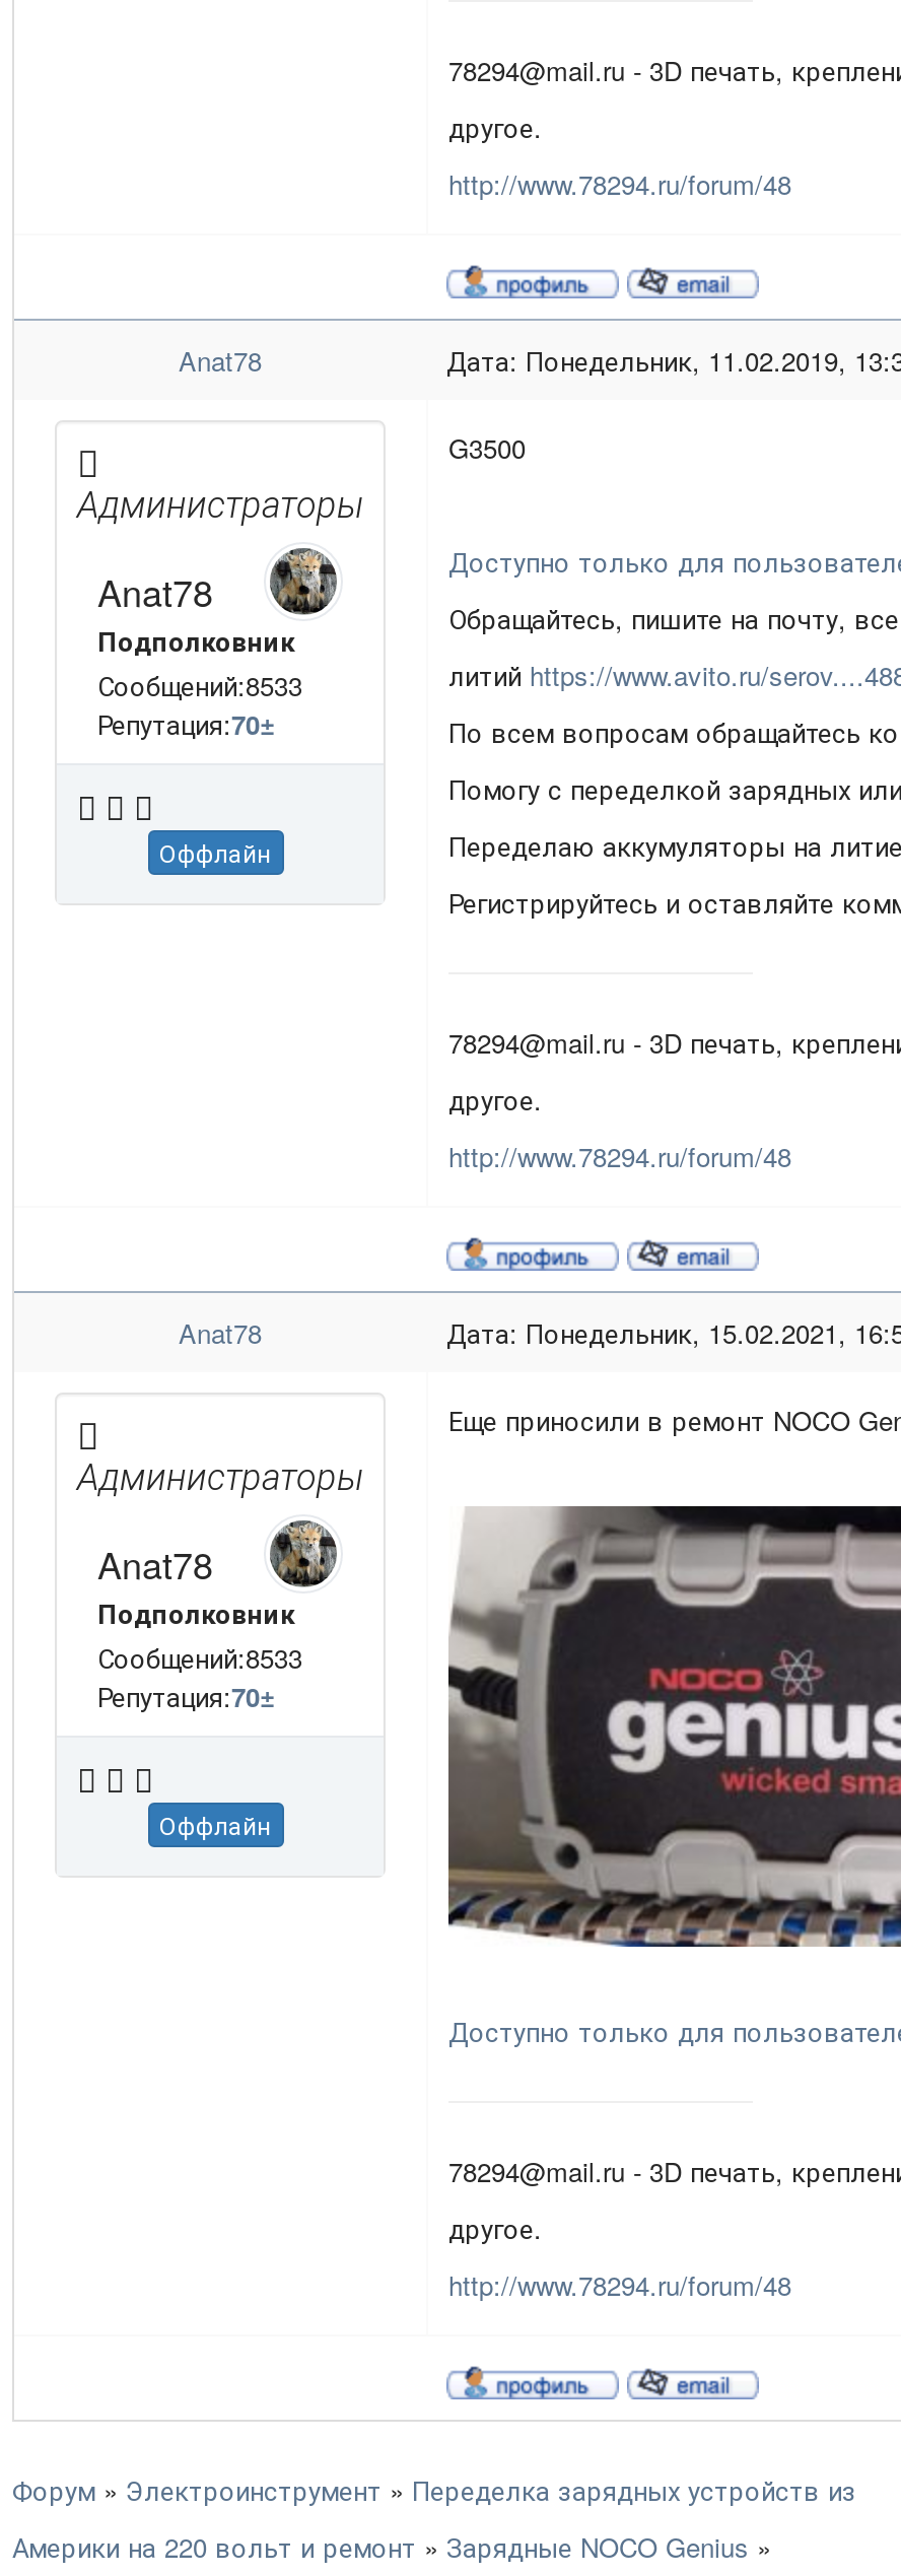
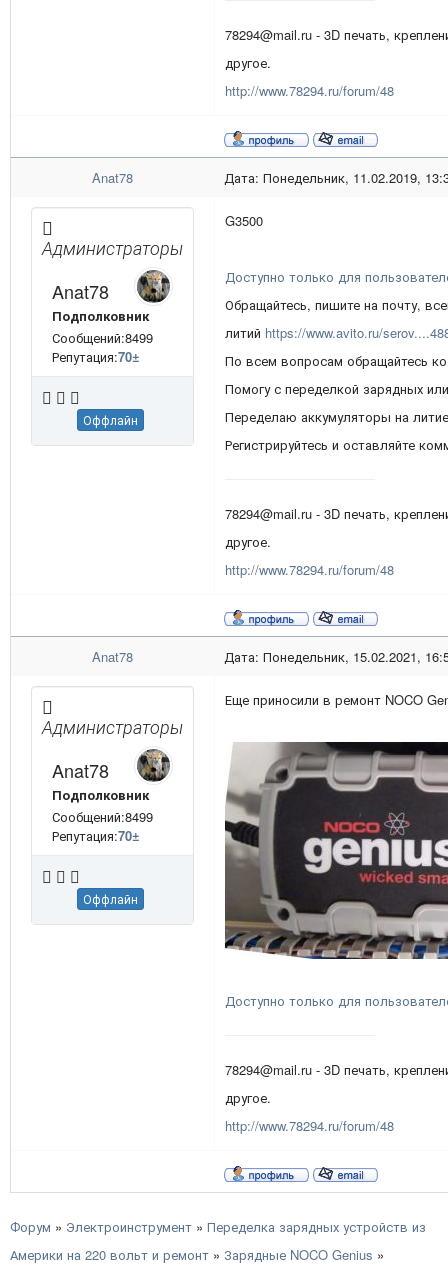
- Сообщений:8533
+ Сообщений:8499

- Сообщений:8533
+ Сообщений:8499
